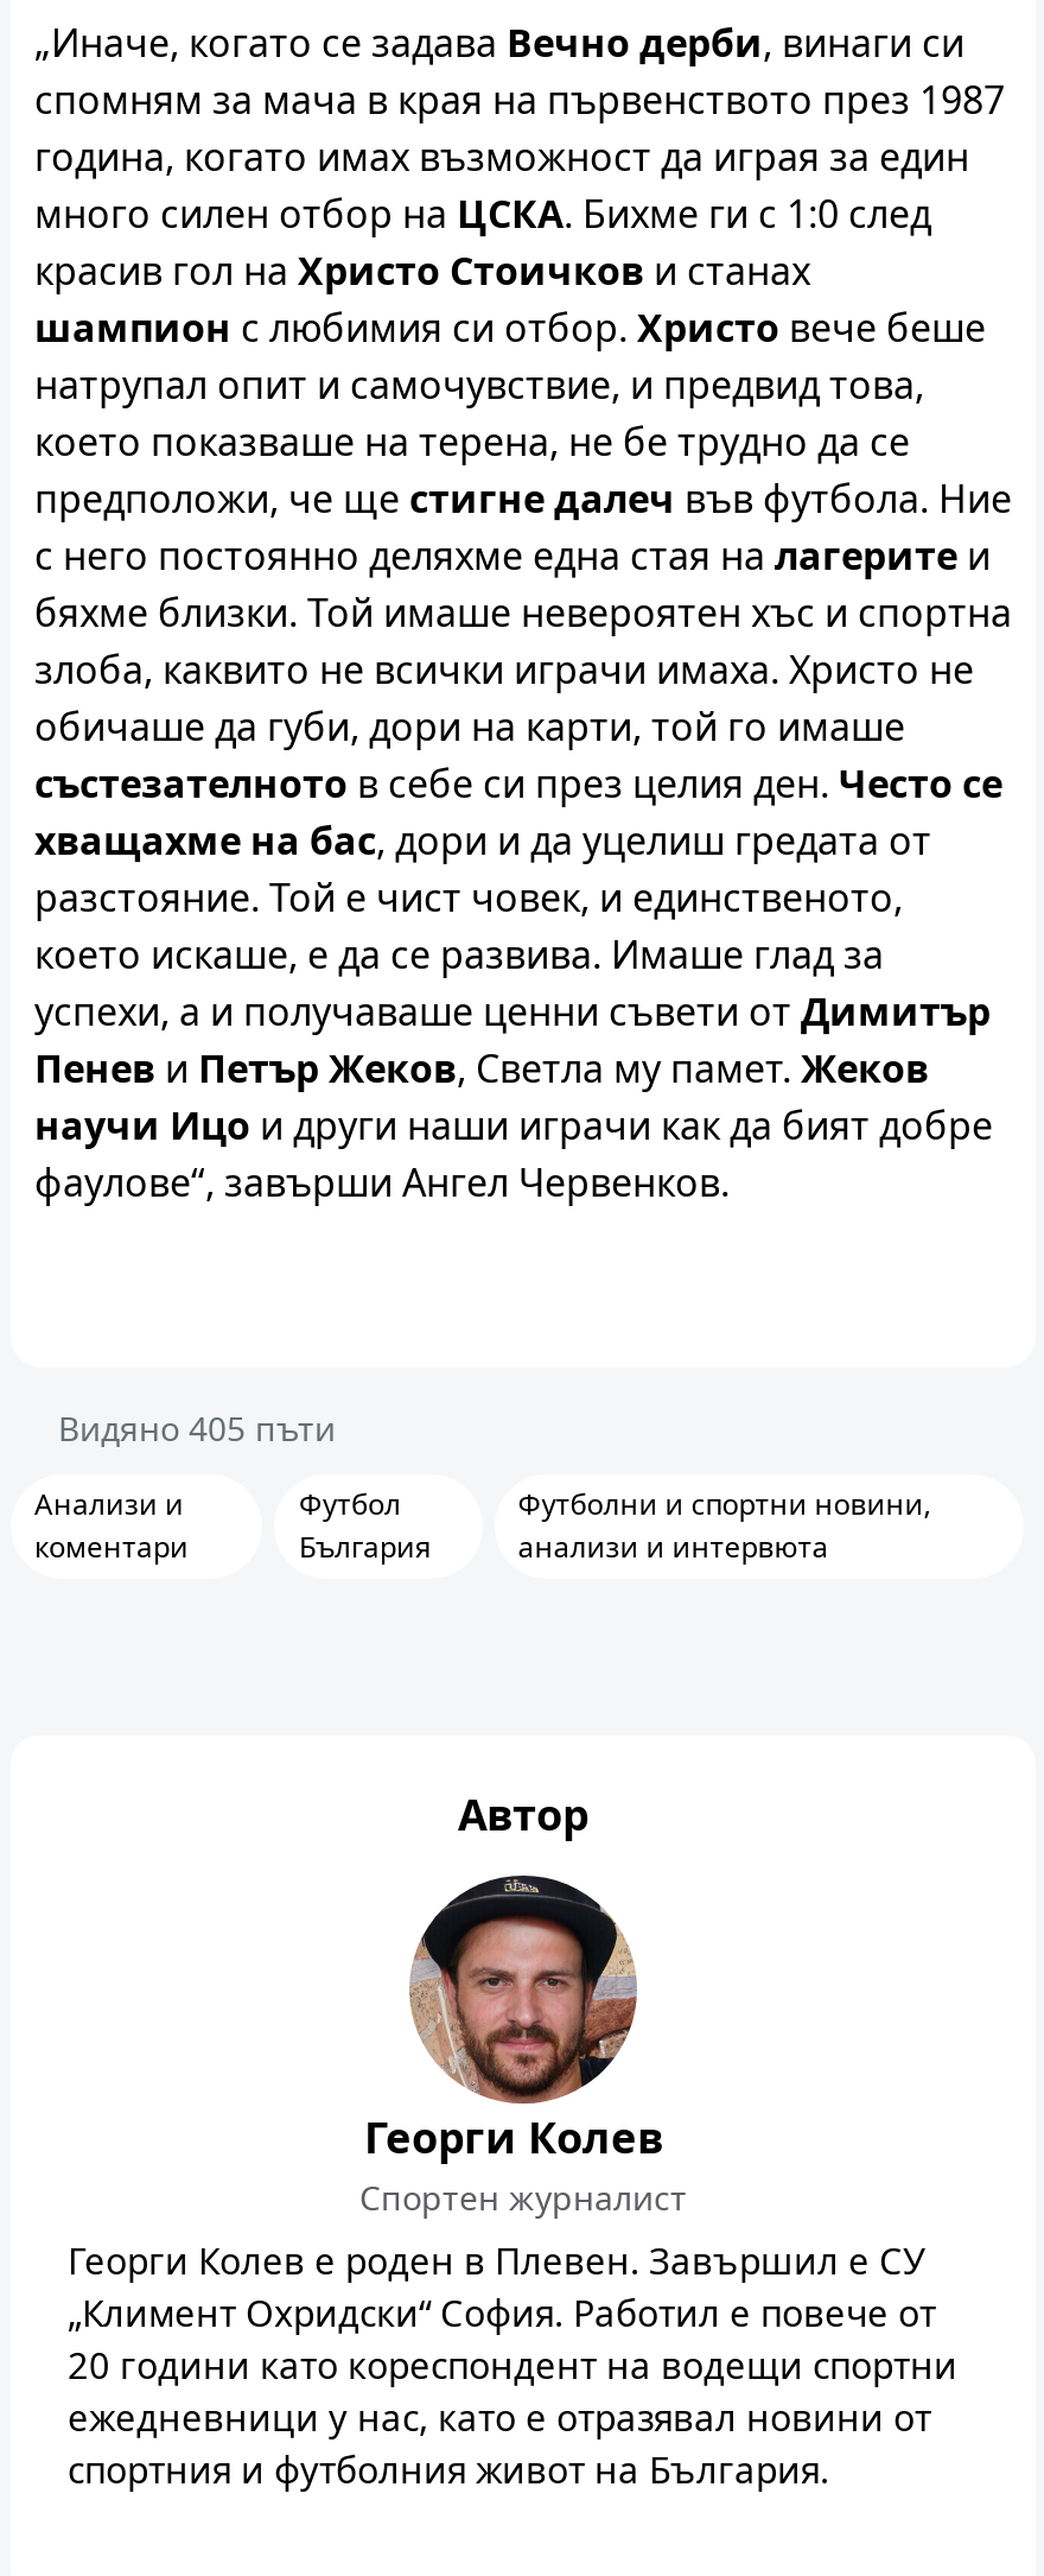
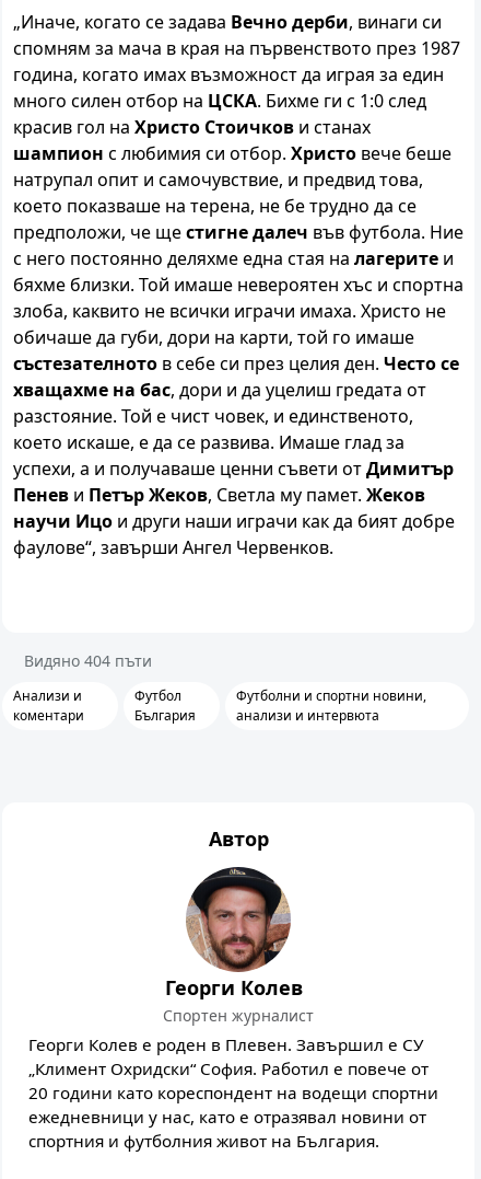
- Видяно 405 пъти
+ Видяно 404 пъти
